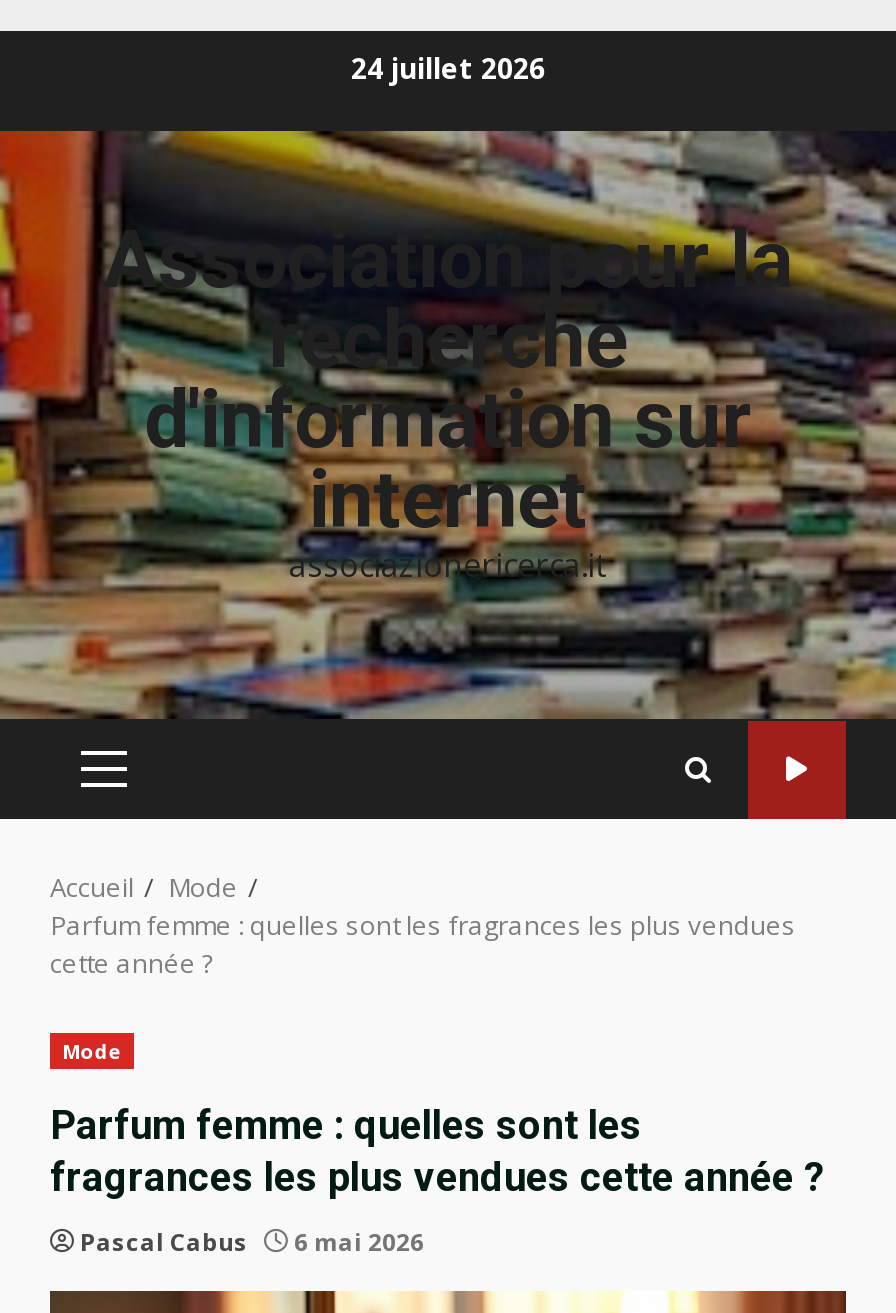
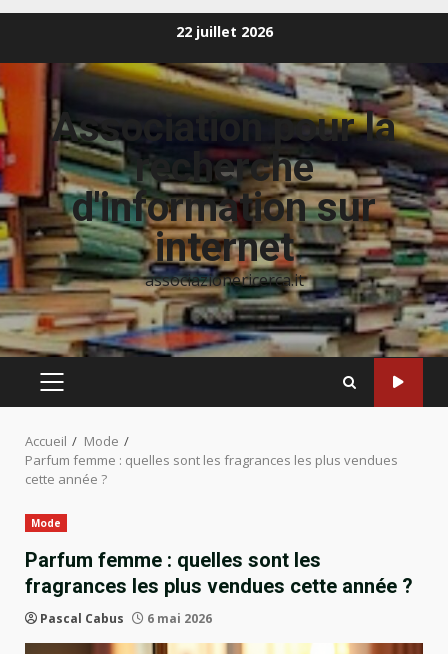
- 24 juillet 2026
+ 22 juillet 2026
